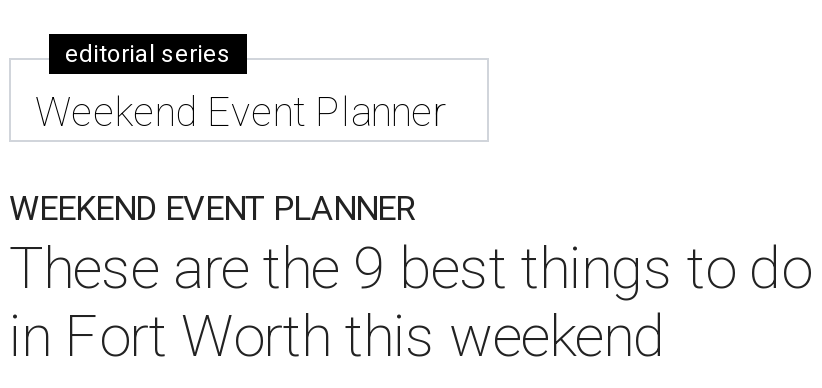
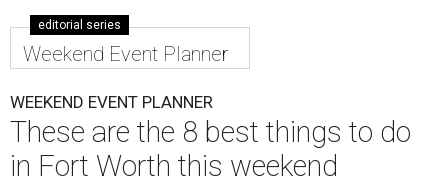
- These are the 9 best things to do
+ These are the 8 best things to do
